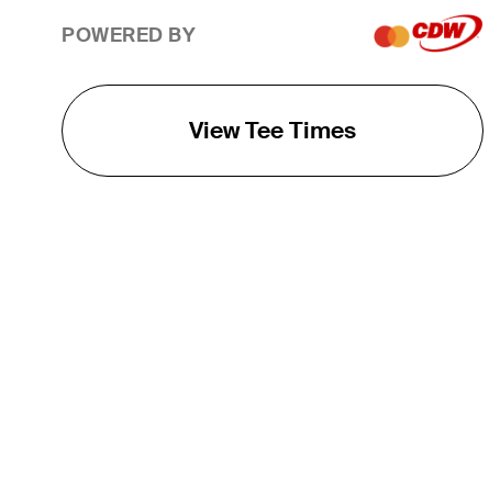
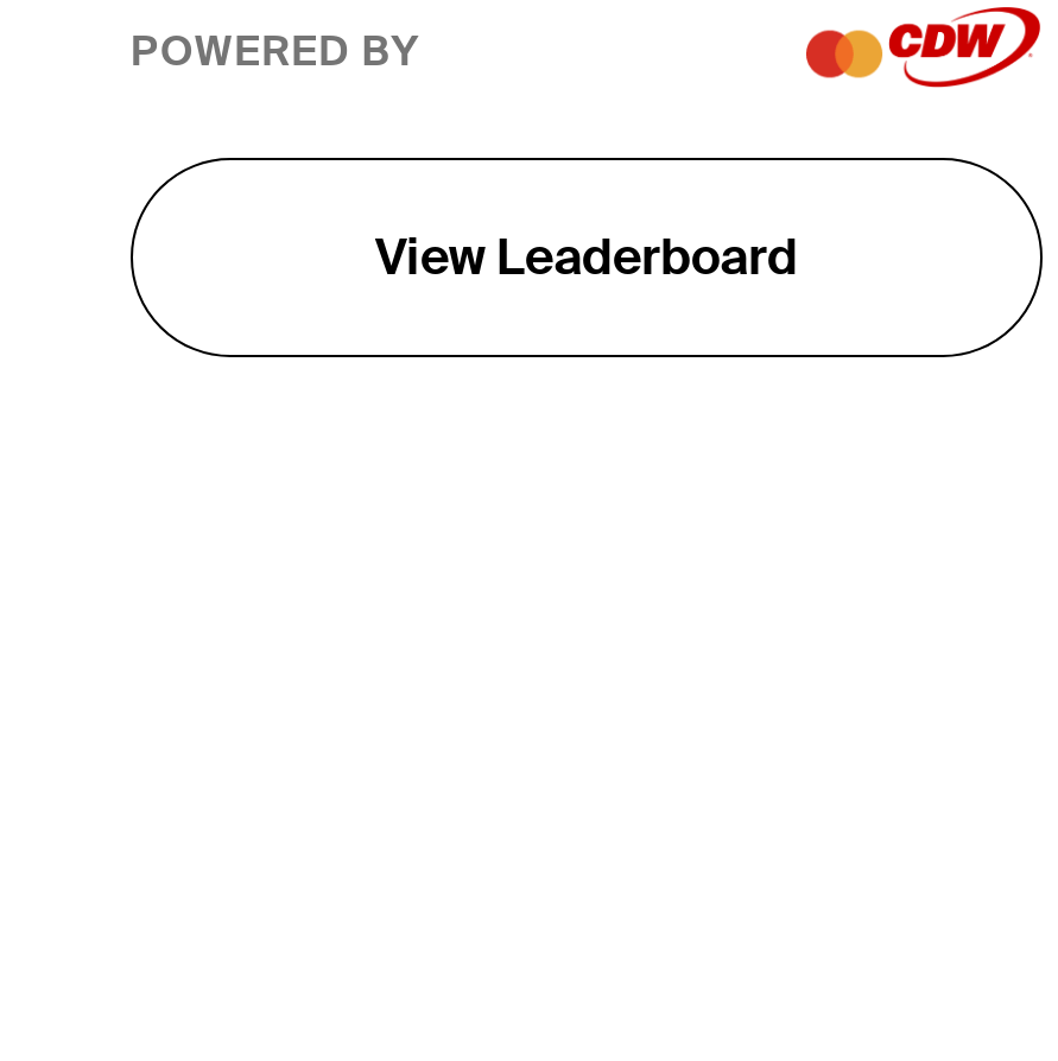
- View Tee Times
+ View Leaderboard
